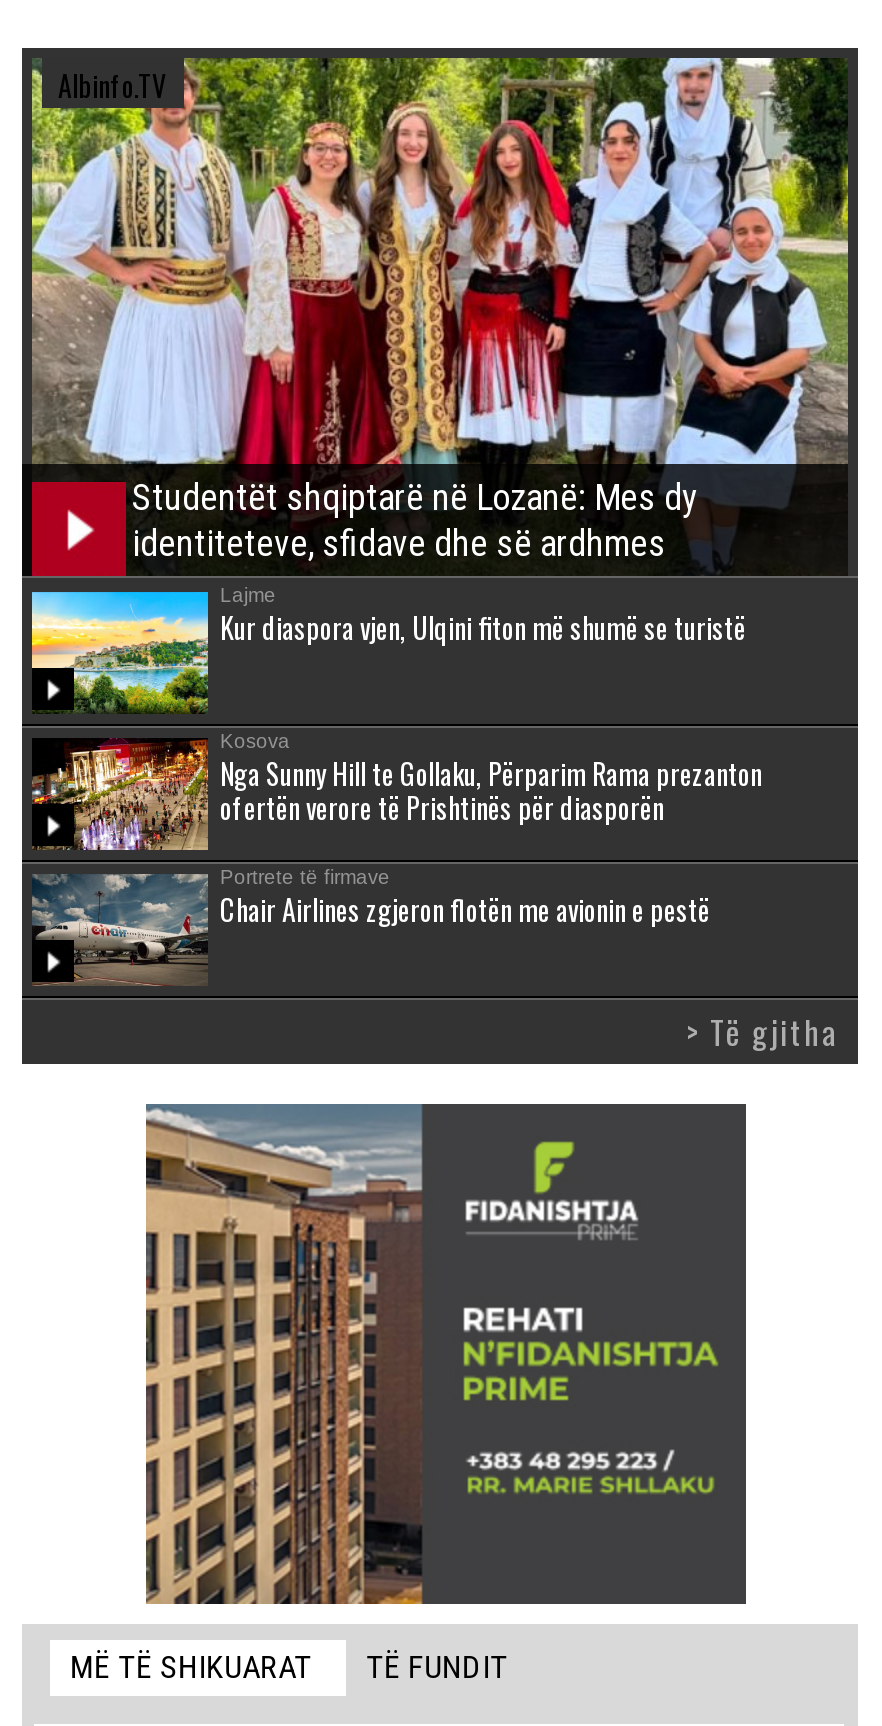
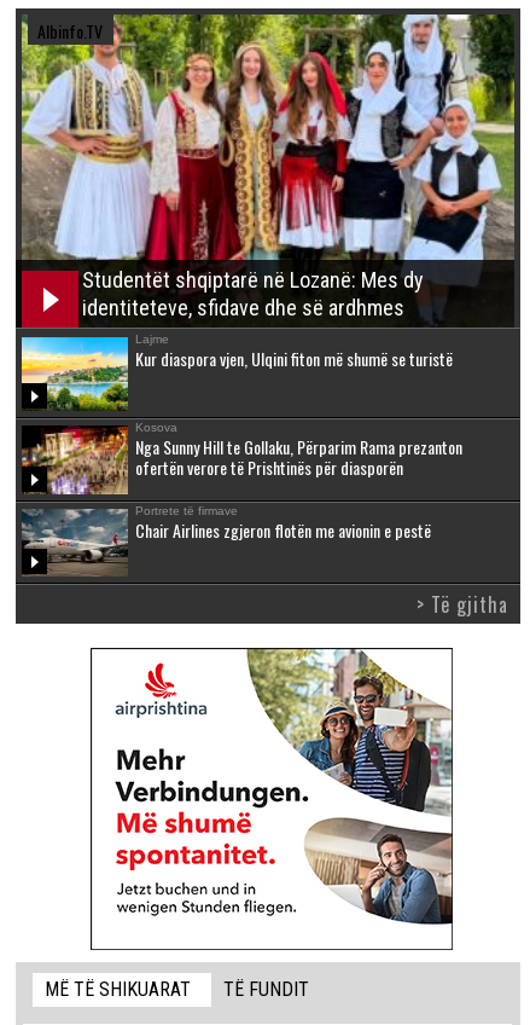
- [image]
+ [image]
